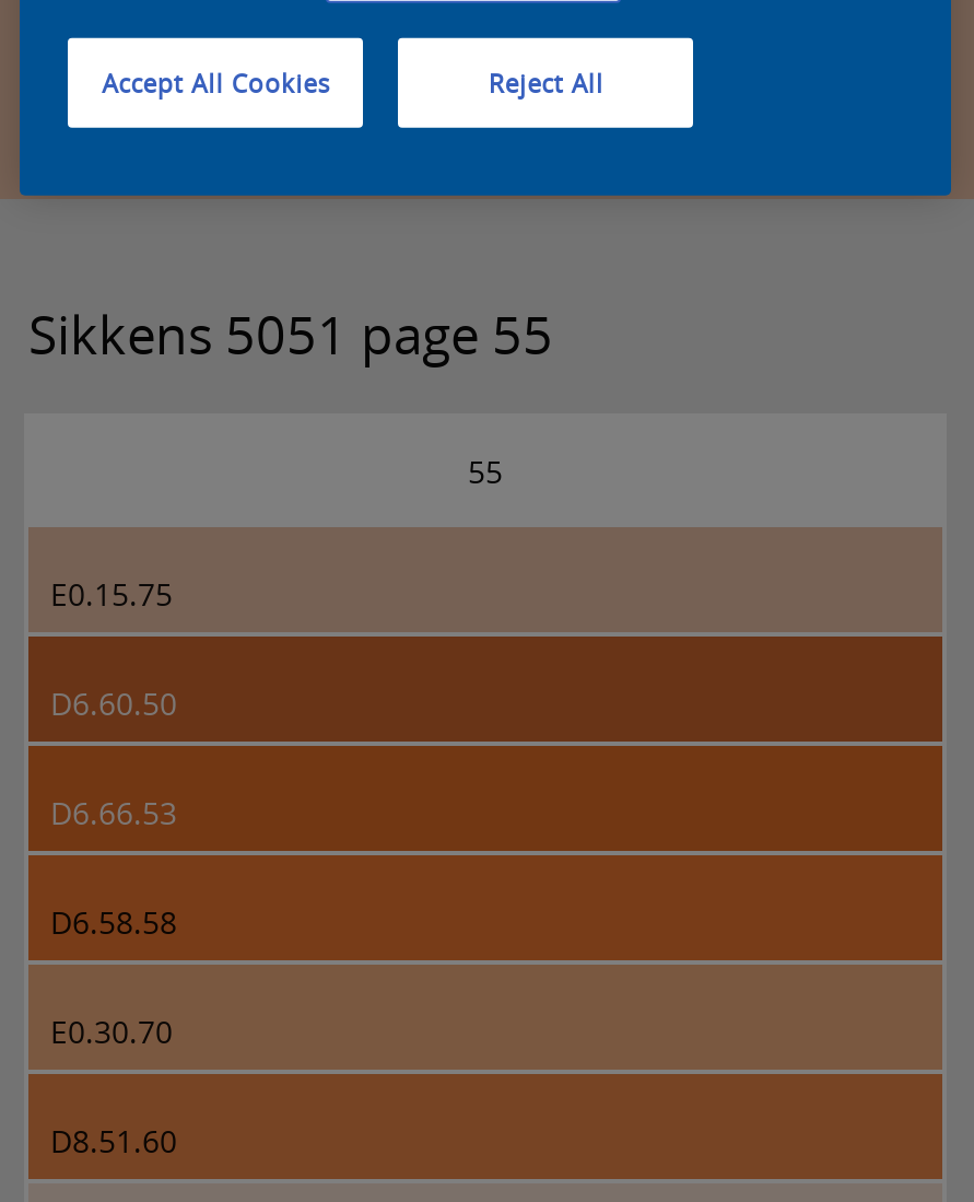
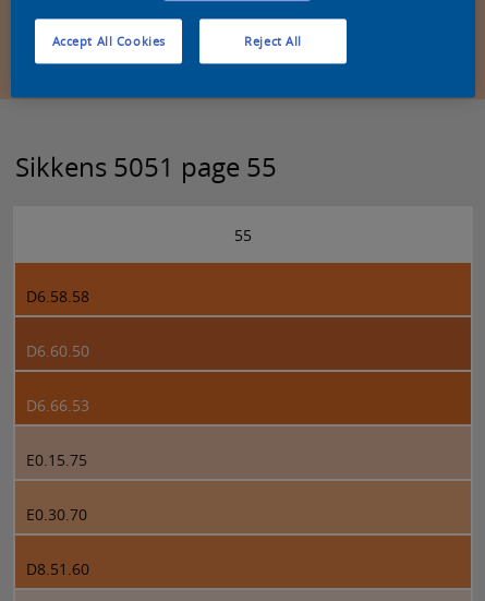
- E0.15.75
+ D6.58.58

- D6.58.58
+ E0.15.75
